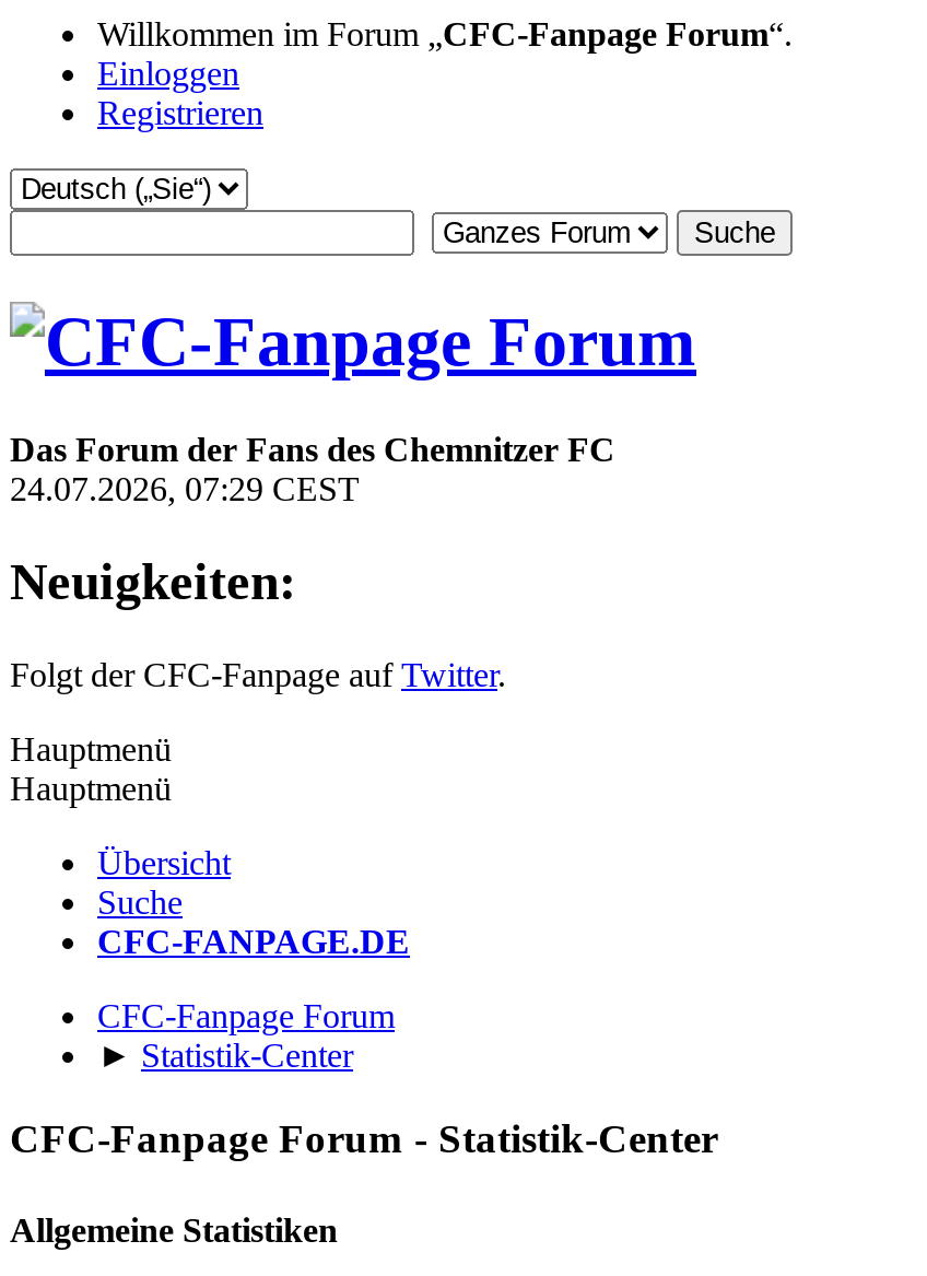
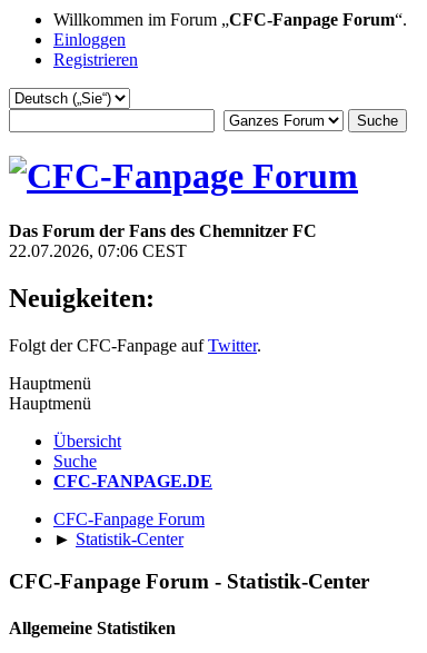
- 24.07.2026, 07:29 CEST
+ 22.07.2026, 07:06 CEST
